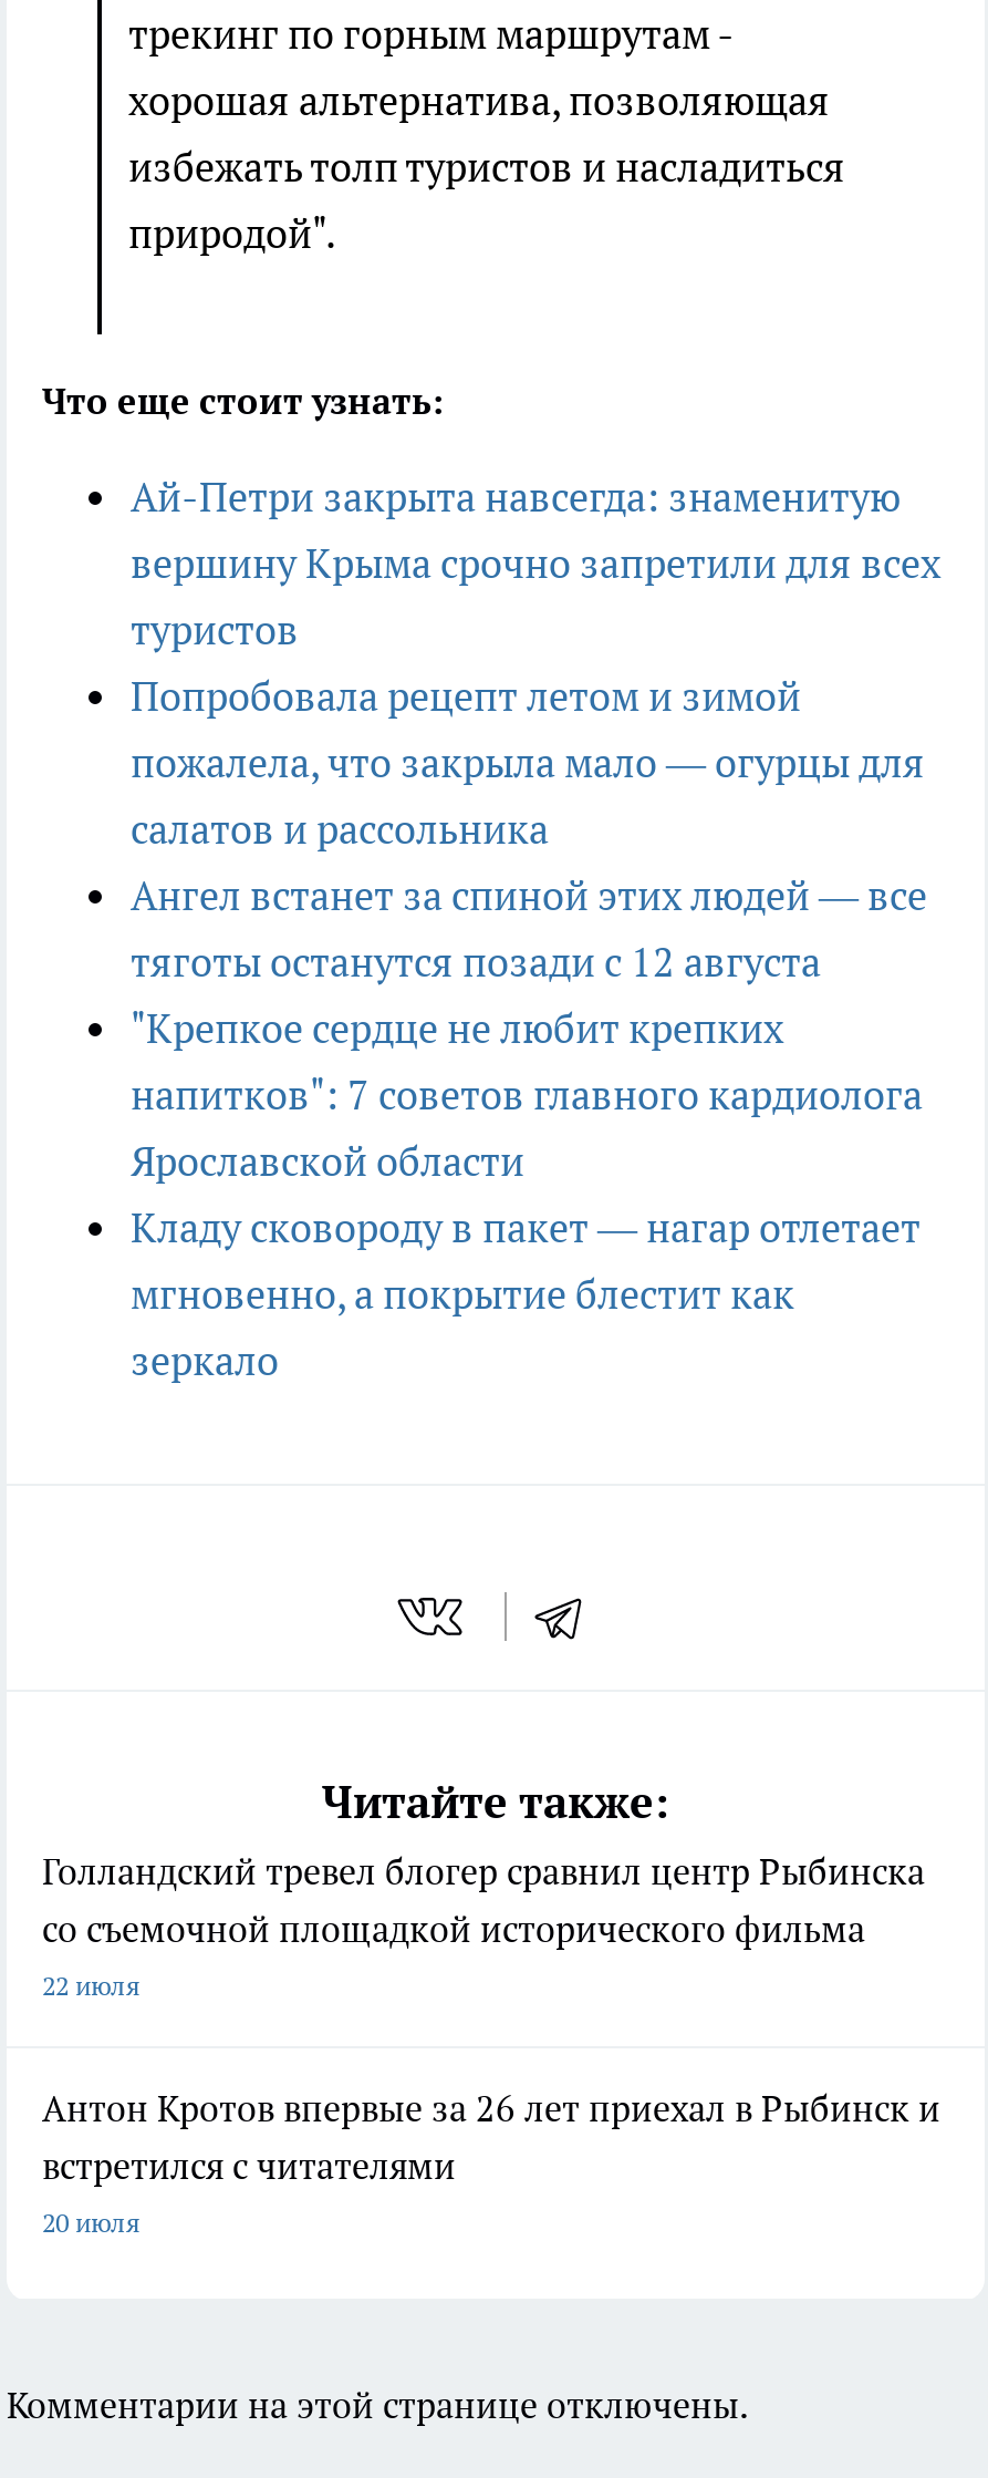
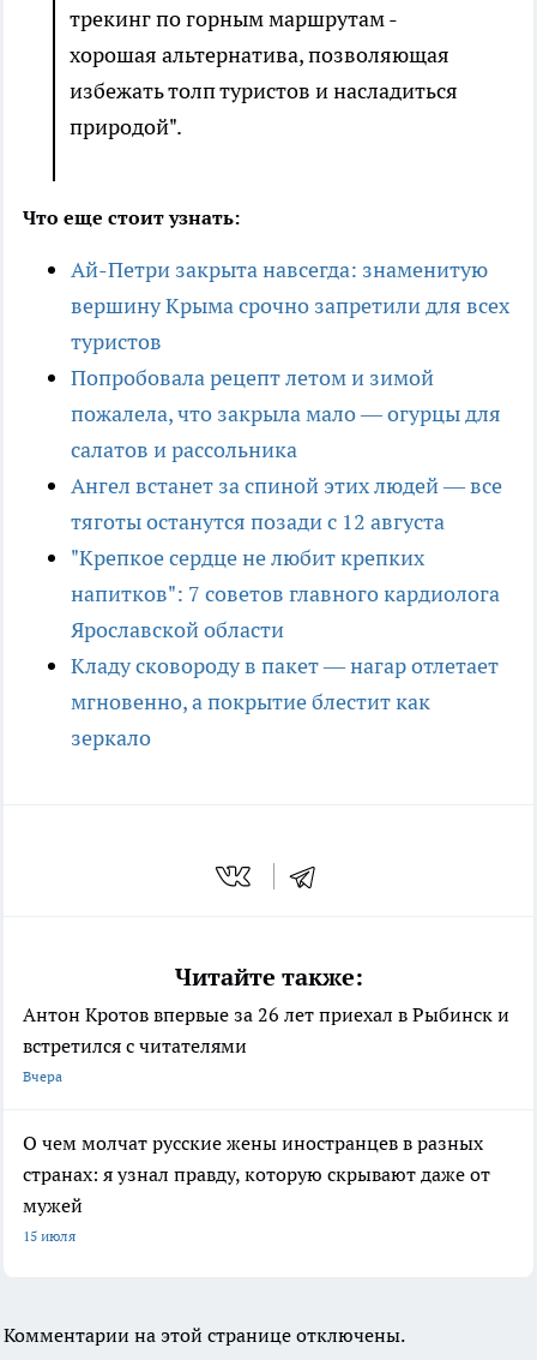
- Голландский тревел блогер сравнил центр Рыбинска
- со съемочной площадкой исторического фильма
- 22 июля

moved up: Антон Кротов впервые за 26 лет приехал в Рыбинск и | встретился с читателями

- 20 июля
+ Вчера
+ О чем молчат русские жены иностранцев в разных
+ странах: я узнал правду, которую скрывают даже от
+ мужей
+ 15 июля
